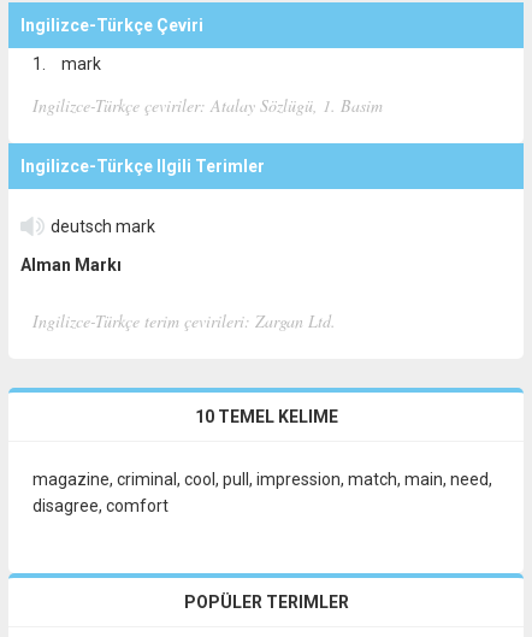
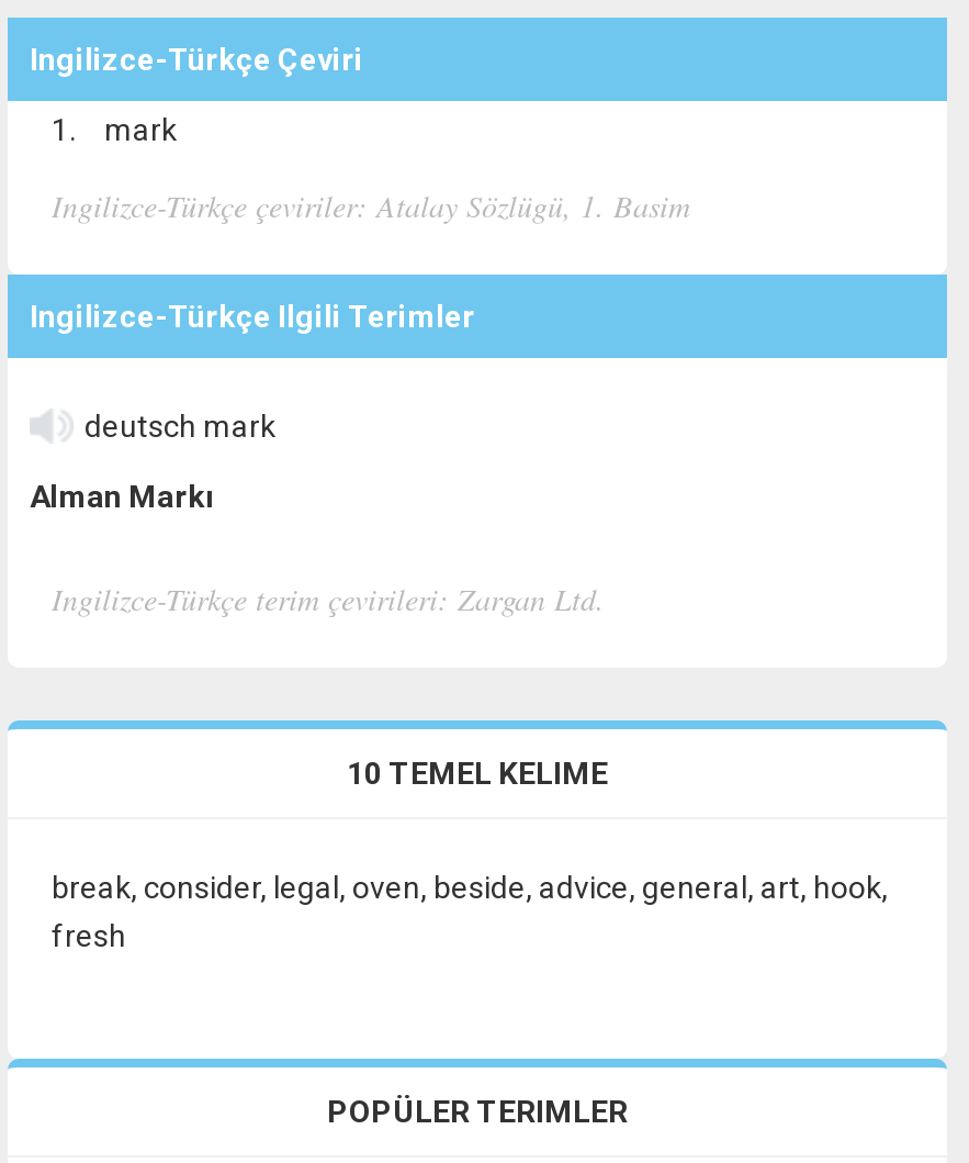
- magazine, criminal, cool, pull, impression, match, main, need,
- disagree, comfort
+ break, consider, legal, oven, beside, advice, general, art, hook,
+ fresh
